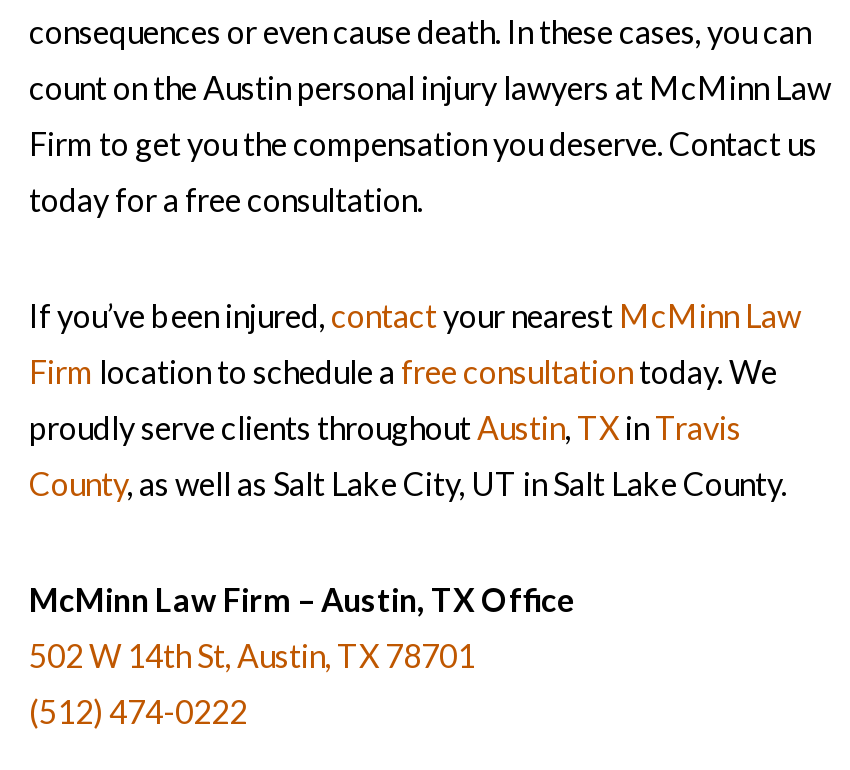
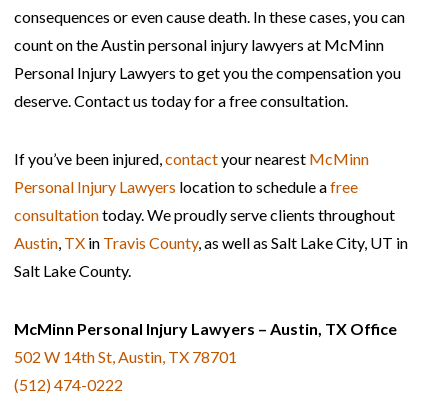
- count on the Austin personal injury lawyers at McMinn Law
- Firm to get you the compensation you deserve. Contact us
- today for a free consultation.
- If you’ve been injured, contact your nearest McMinn Law
- Firm location to schedule a free consultation today. We
- proudly serve clients throughout Austin, TX in Travis
- County, as well as Salt Lake City, UT in Salt Lake County.
- McMinn Law Firm – Austin, TX Office
+ count on the Austin personal injury lawyers at McMinn
+ Personal Injury Lawyers to get you the compensation you
+ deserve. Contact us today for a free consultation.
+ If you’ve been injured, contactyour nearest McMinn
+ Personal Injury Lawyers location to schedule a free
+ consultation today. We proudly serve clients throughout
+ Austin, TX in Travis County, as well as Salt Lake City, UT in
+ Salt Lake County.
+ McMinn Personal Injury Lawyers – Austin, TX Office
